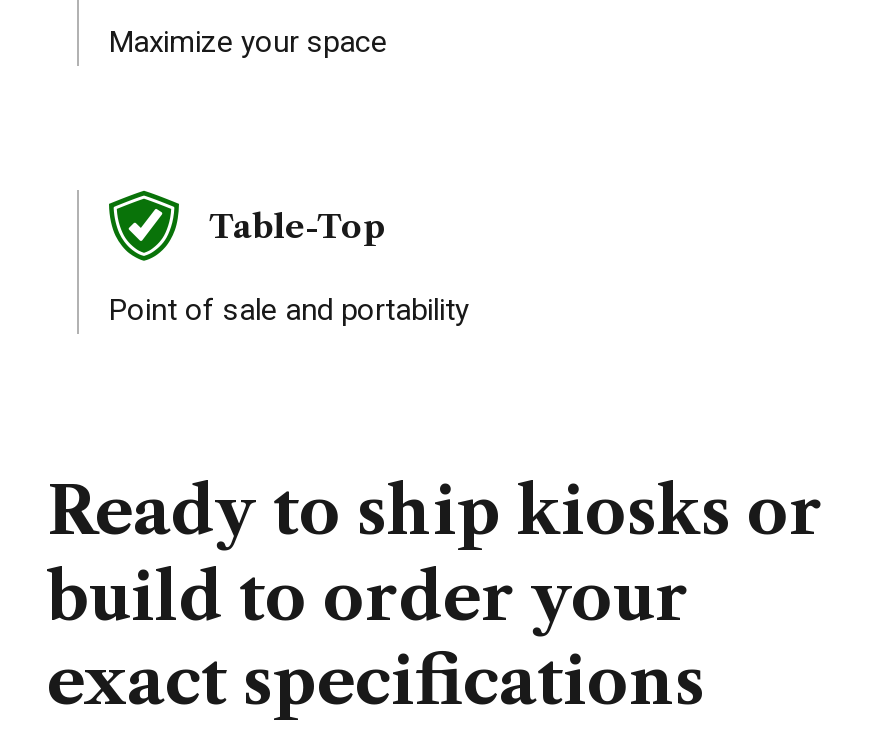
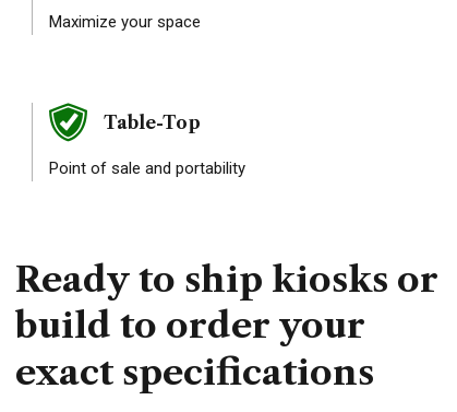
- [image]
+ [image]
